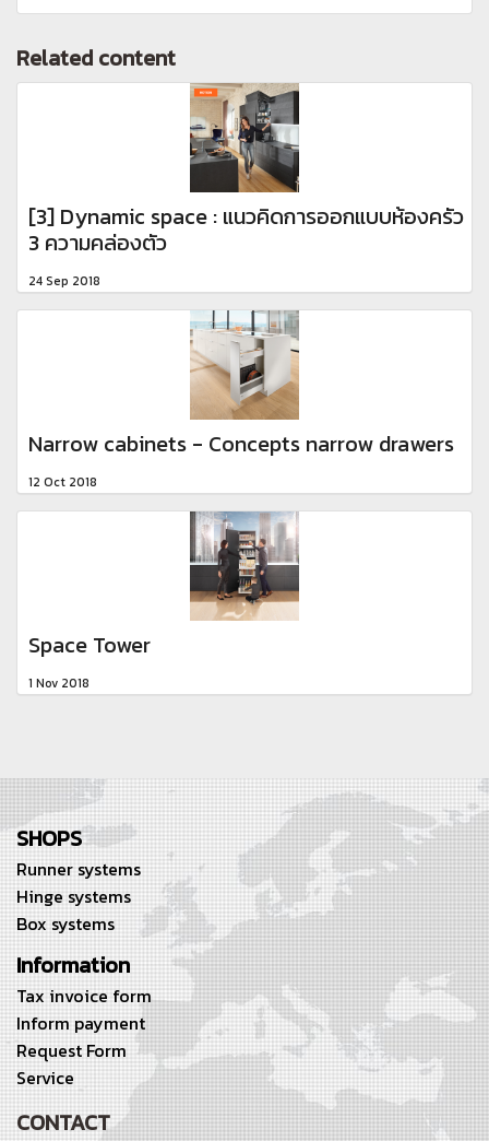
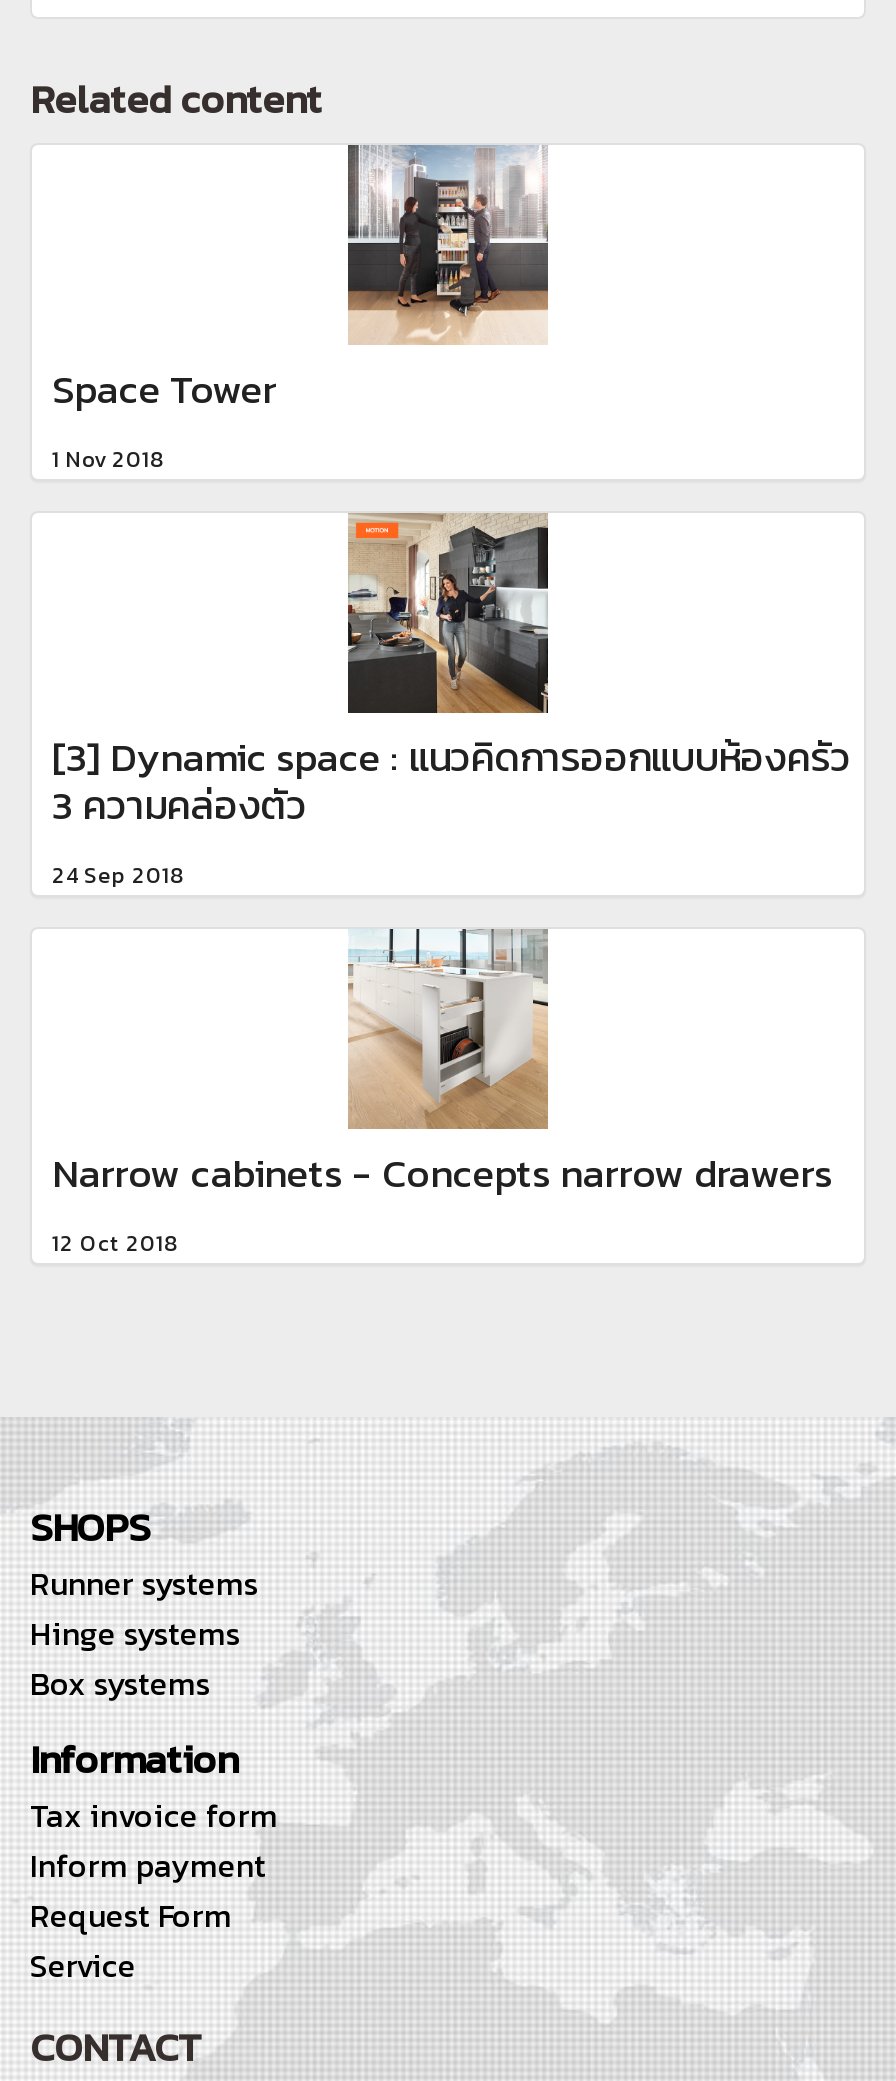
moved down: [image] | [3] Dynamic space : แนวคิดการออกแบบห้องครัว | 3 ความคล่องตัว | 24 Sep 2018 | Narrow cabinets - Concepts narrow drawers | 12 Oct 2018

moved up: [image]

moved up: Space Tower | 1 Nov 2018
